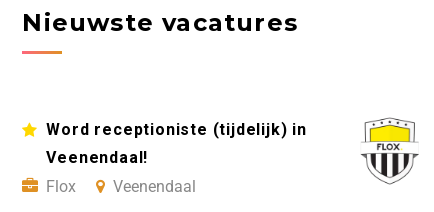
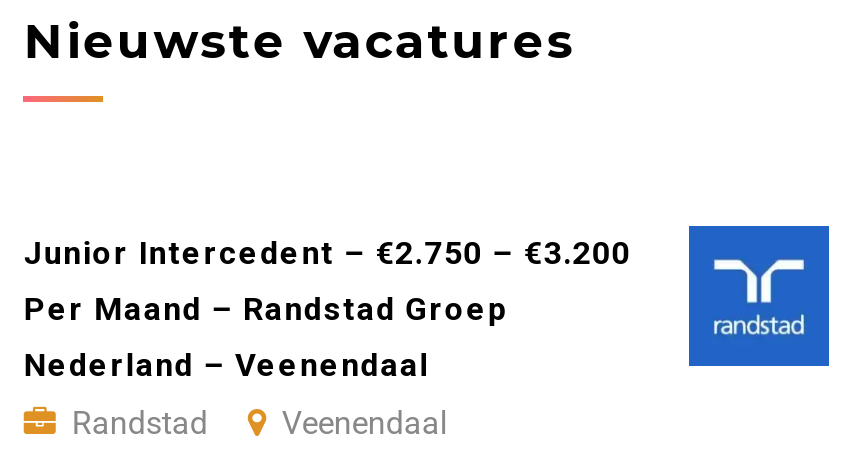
- Word receptioniste (tijdelijk) in
- Veenendaal!
- Flox
+ Junior Intercedent – €2.750 – €3.200
+ Per Maand – Randstad Groep
+ Nederland – Veenendaal
+ Randstad

- [image]
+ [image]
